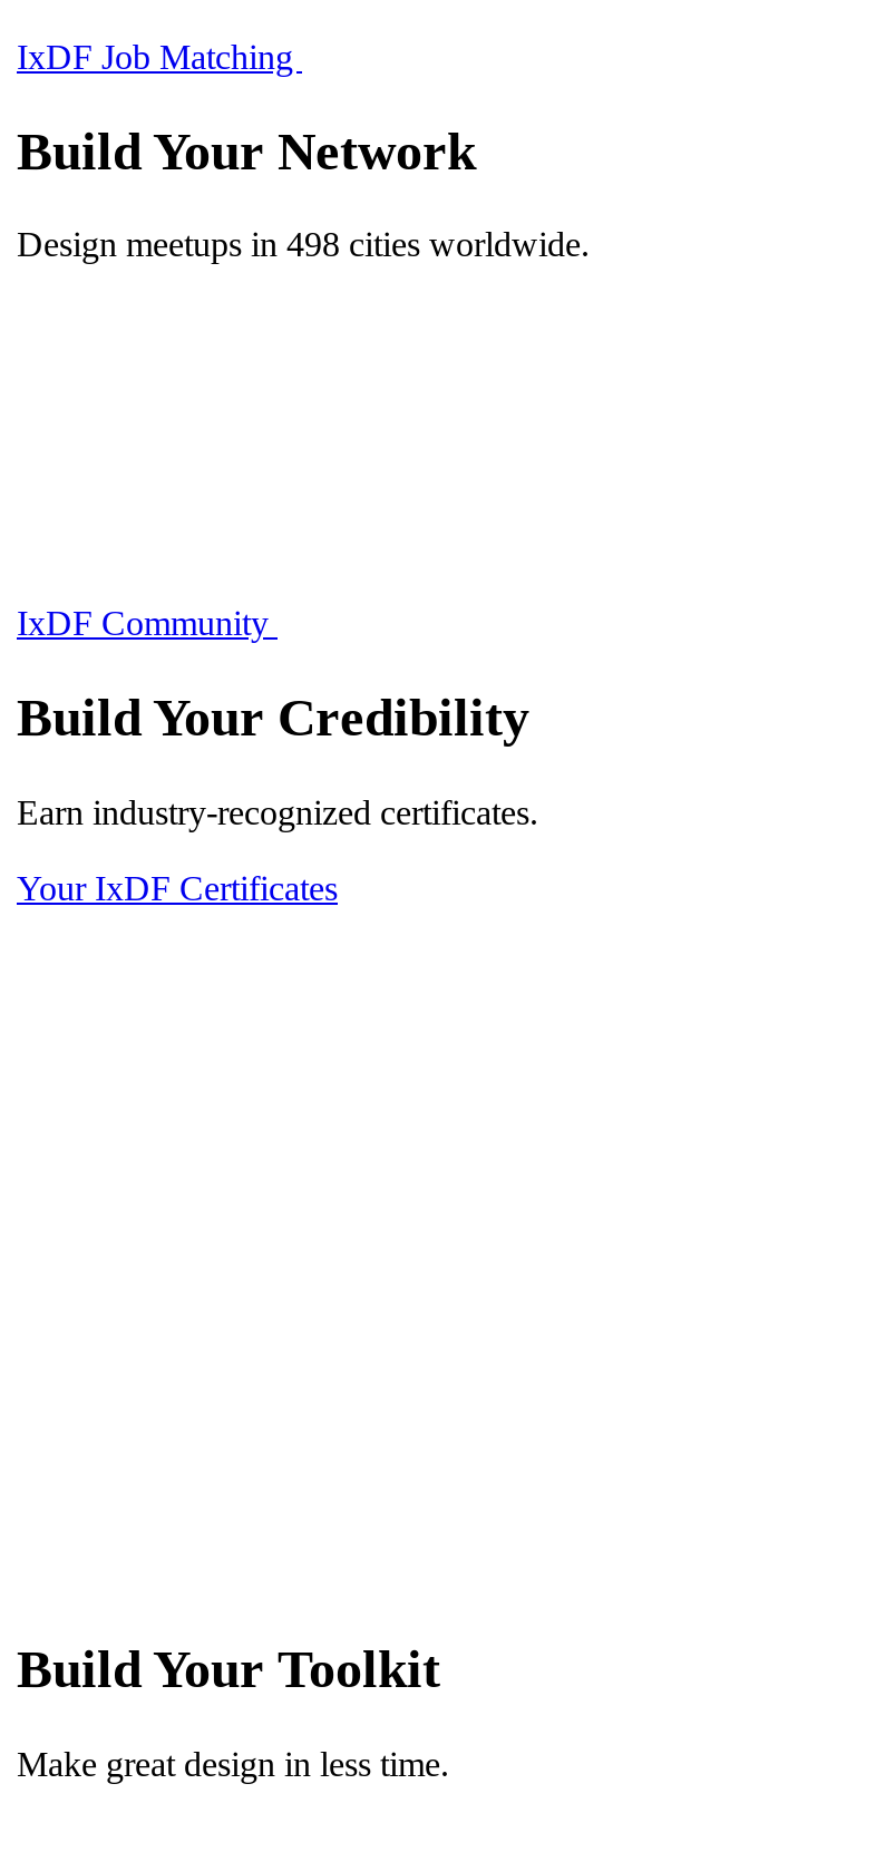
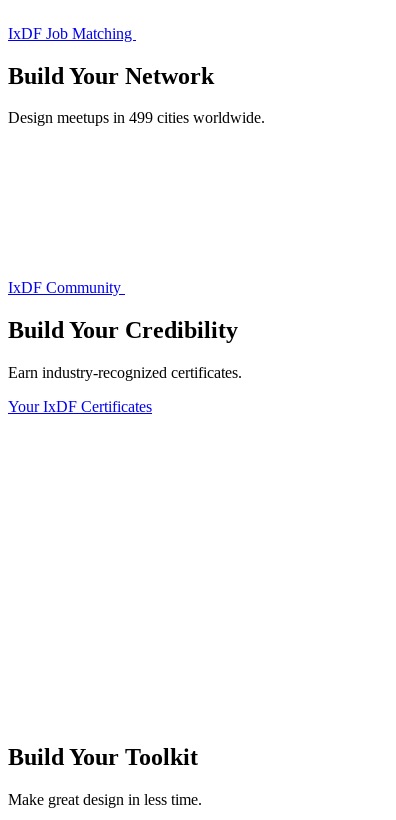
- Design meetups in 498 cities worldwide.
+ Design meetups in 499 cities worldwide.
